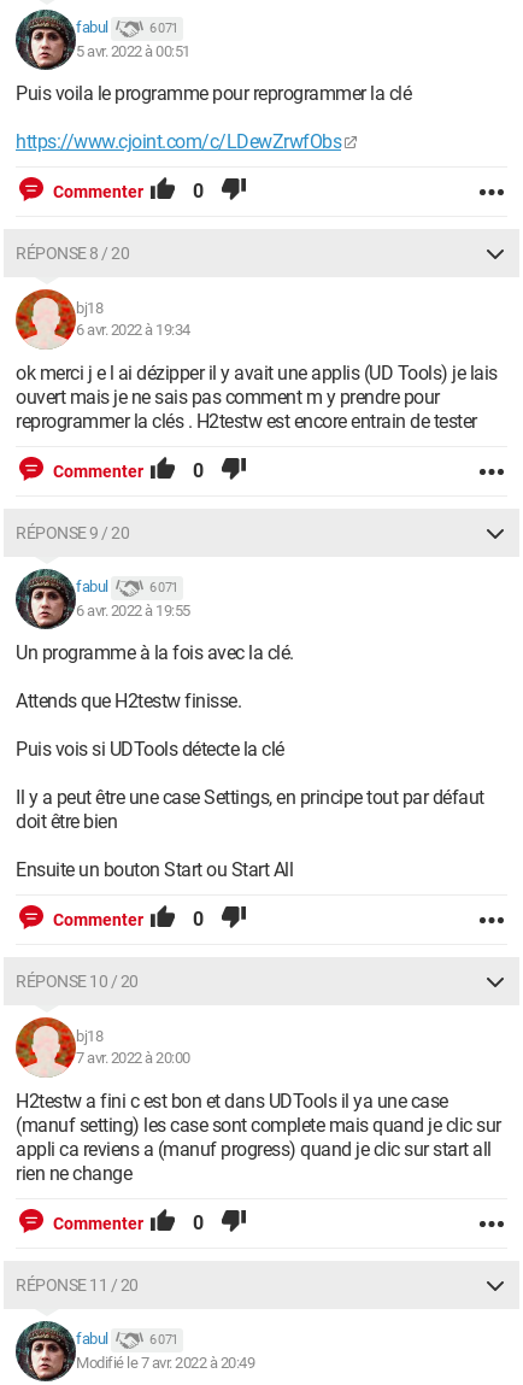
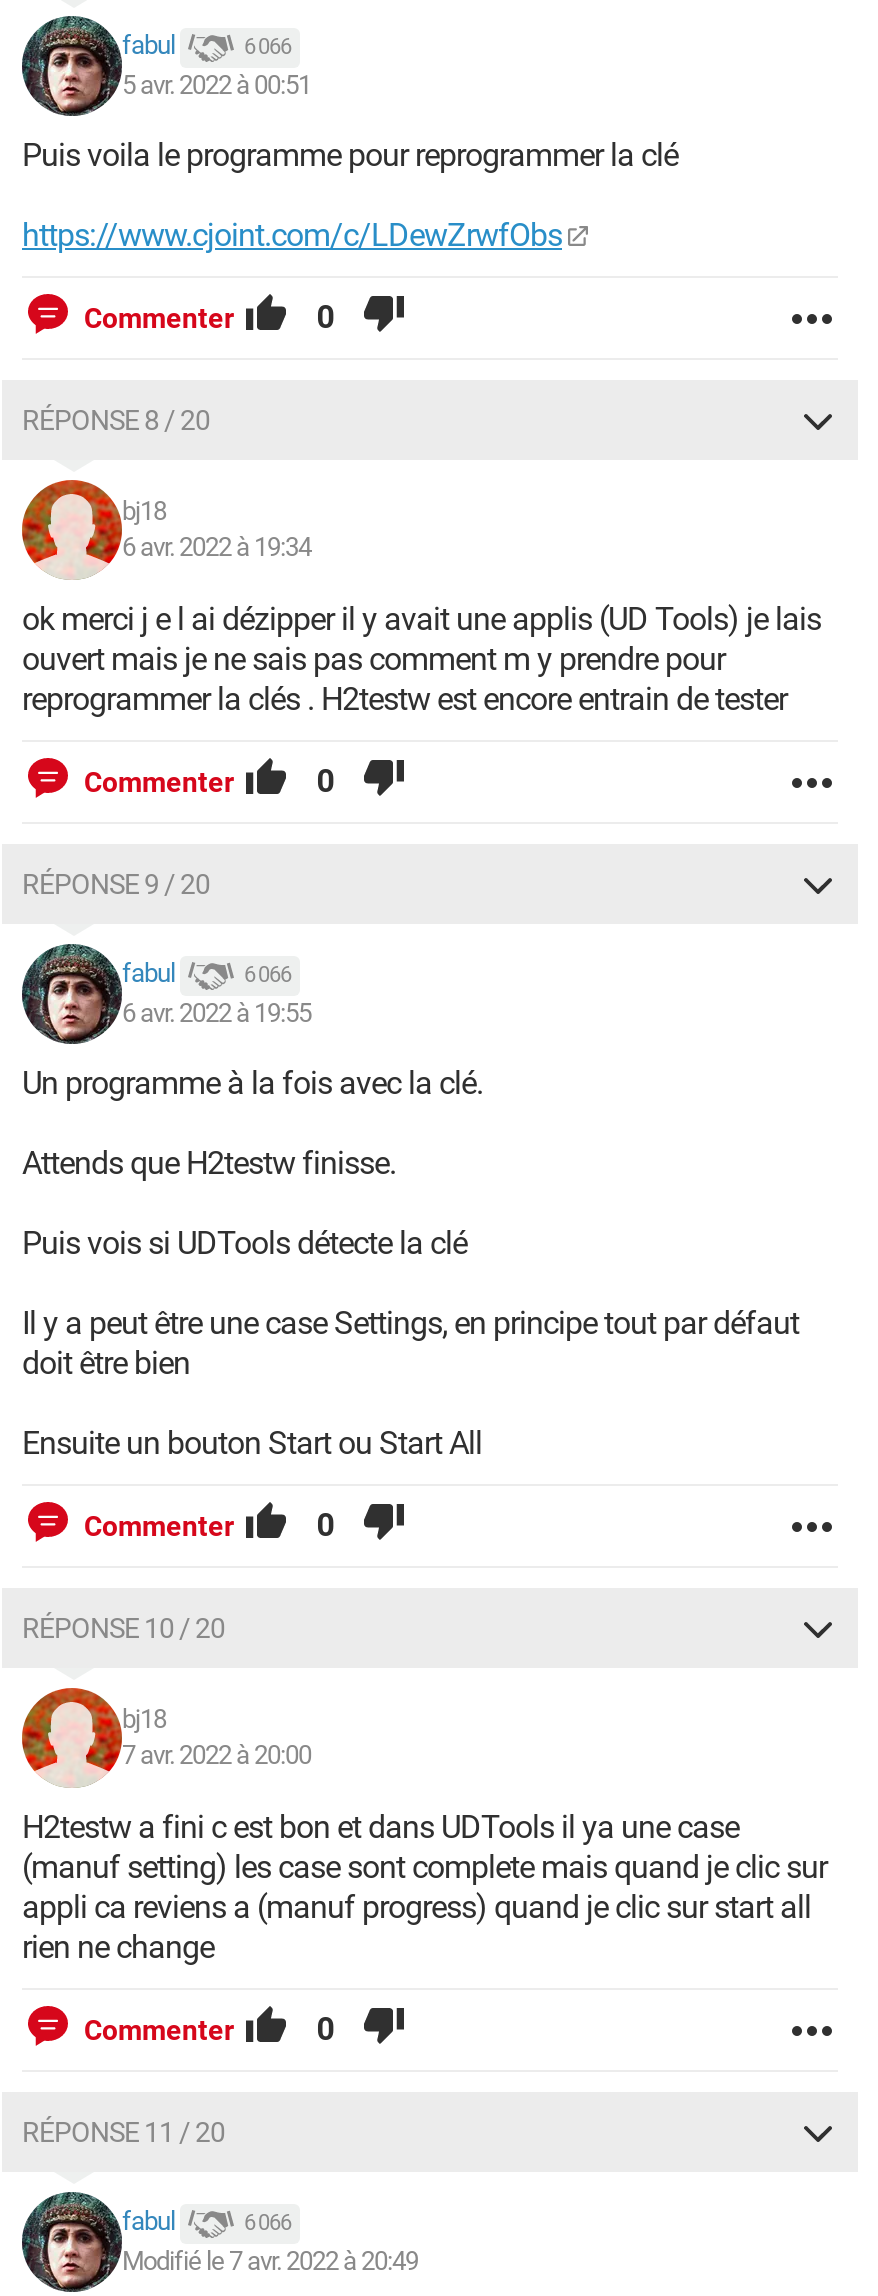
- 6 071
+ 6 066

- 6 071
+ 6 066

- 6 071
+ 6 066
